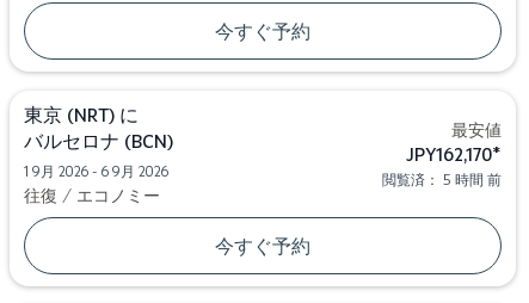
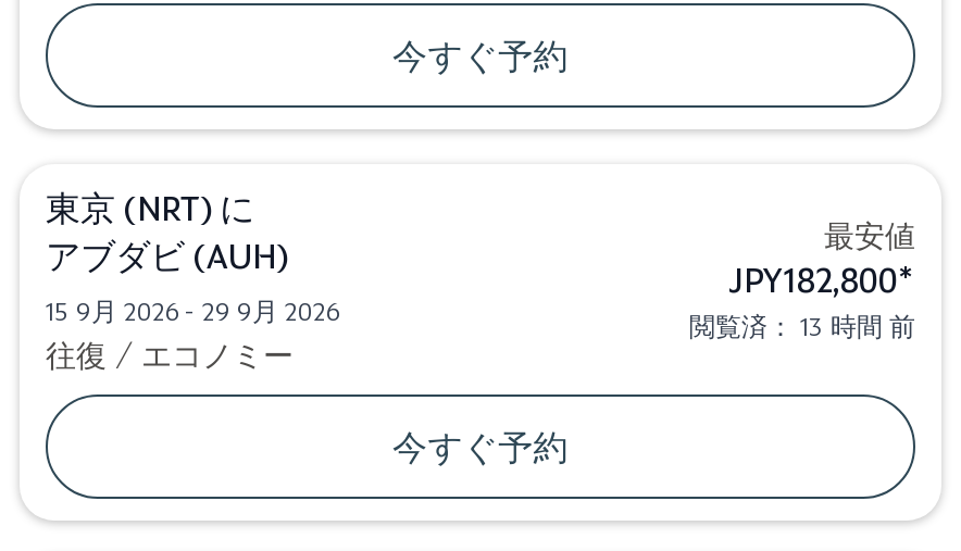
- バルセロナ (BCN)
- 1 9月 2026 - 6 9月 2026
+ アブダビ (AUH)
+ 15 9月 2026 - 29 9月 2026

- JPY162,170*
- 閲覧済： 5 時間 前
+ JPY182,800*
+ 閲覧済： 13 時間 前
